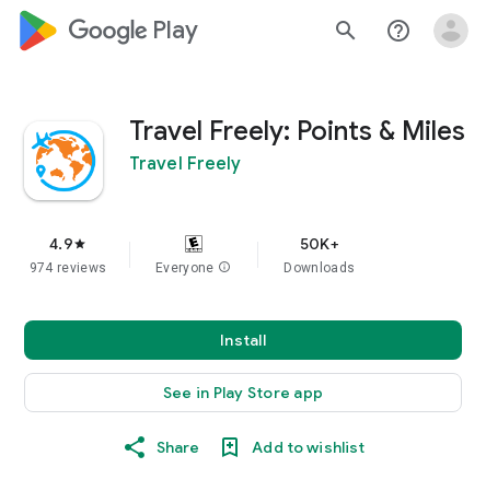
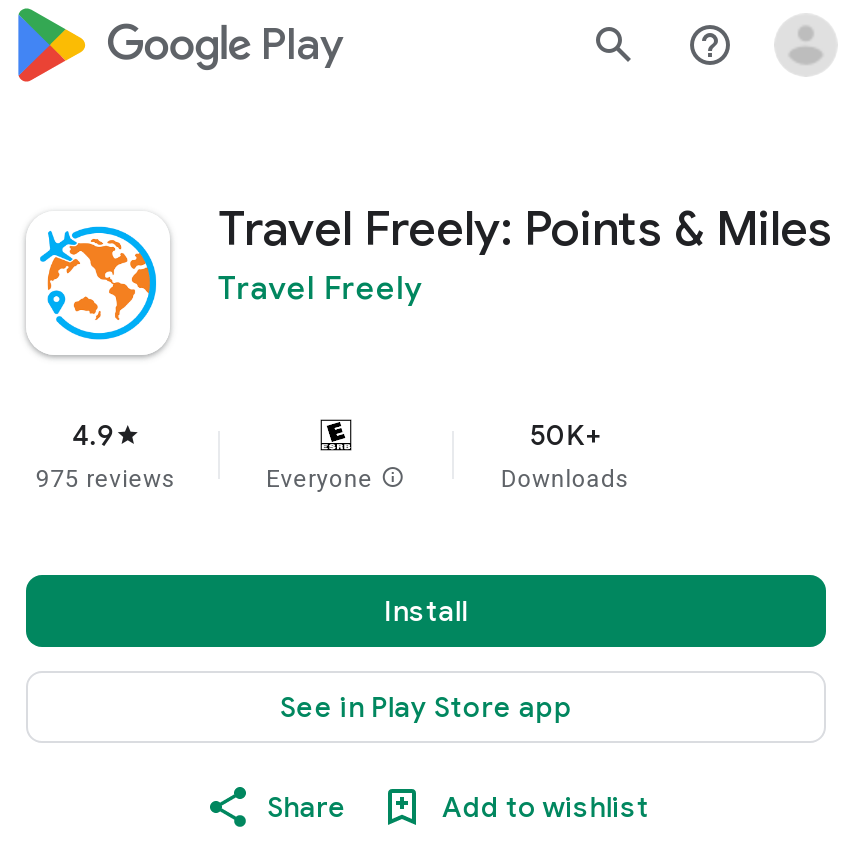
- 974 reviews
+ 975 reviews
